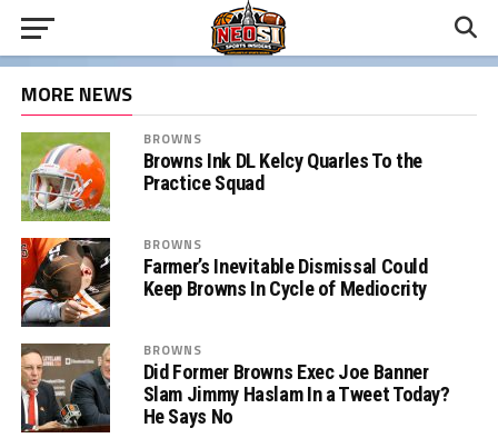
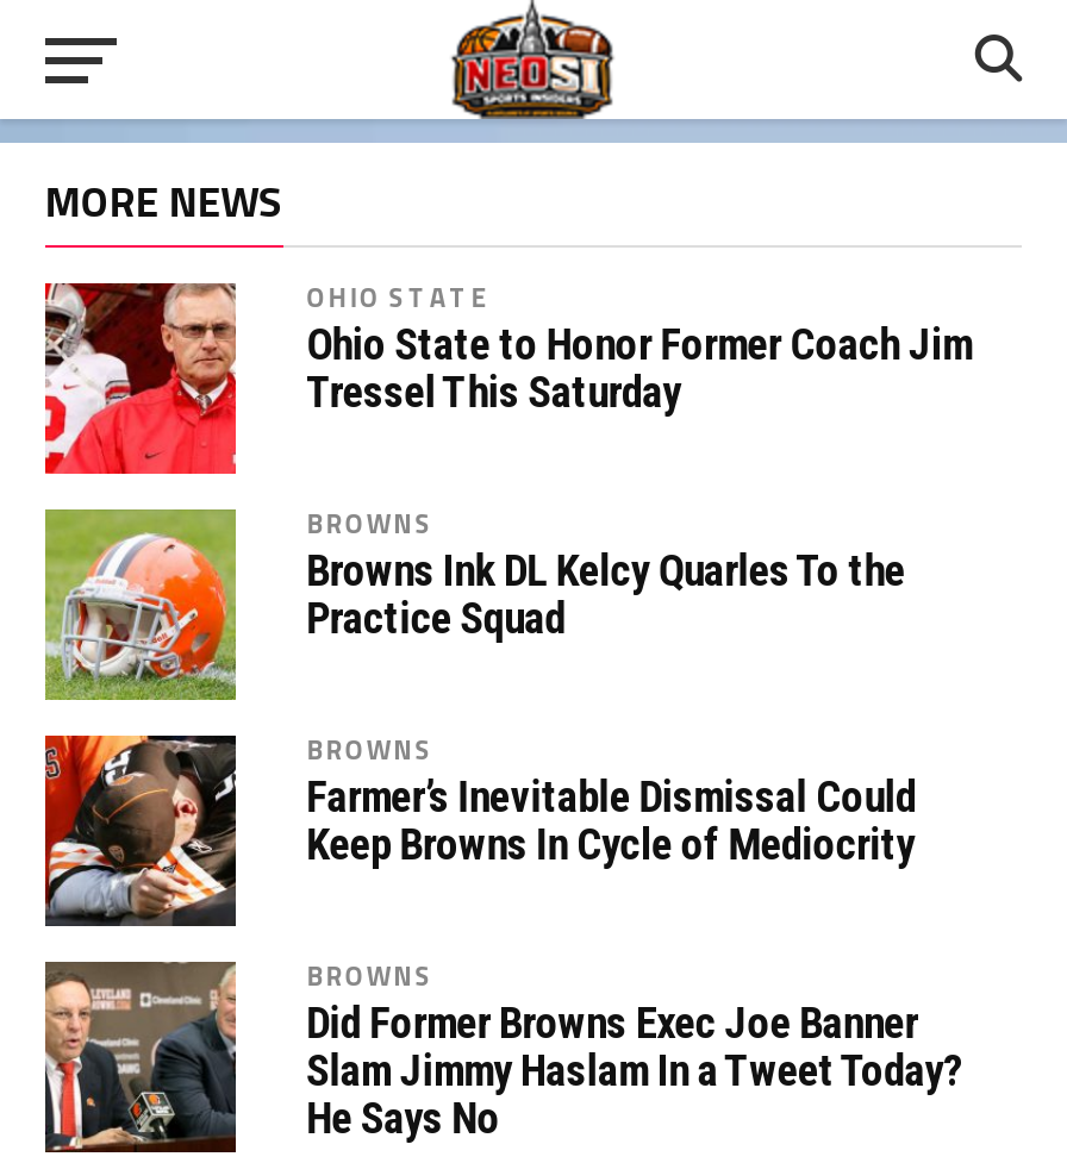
+ [image]
+ OHIO STATE
+ Ohio State to Honor Former Coach Jim
+ Tressel This Saturday
